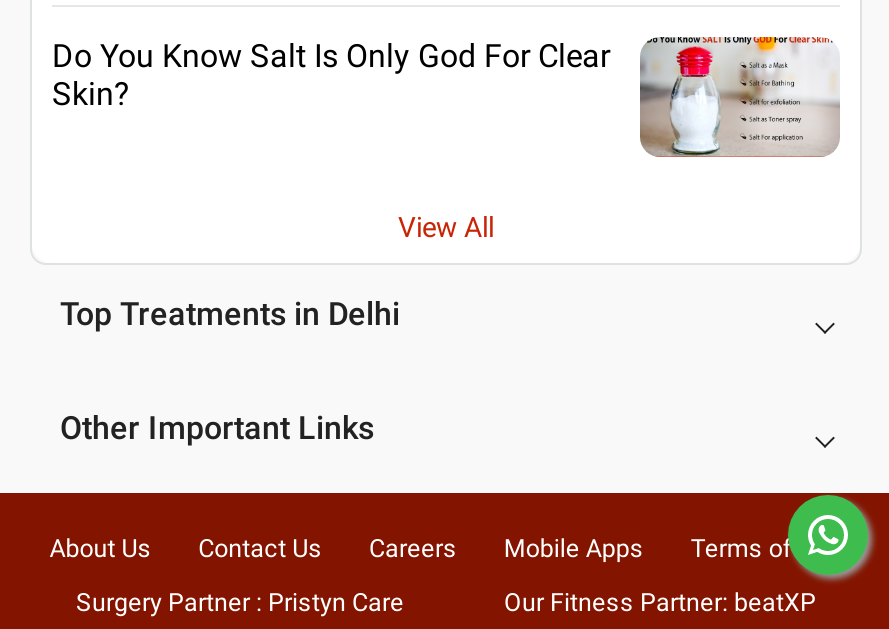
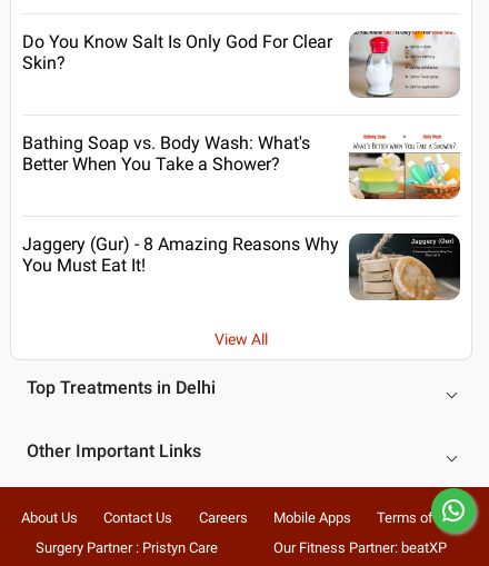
+ [image]
+ Bathing Soap vs. Body Wash: What's
+ Better When You Take a Shower?

+ [image]
+ Jaggery (Gur) - 8 Amazing Reasons Why
+ You Must Eat It!
